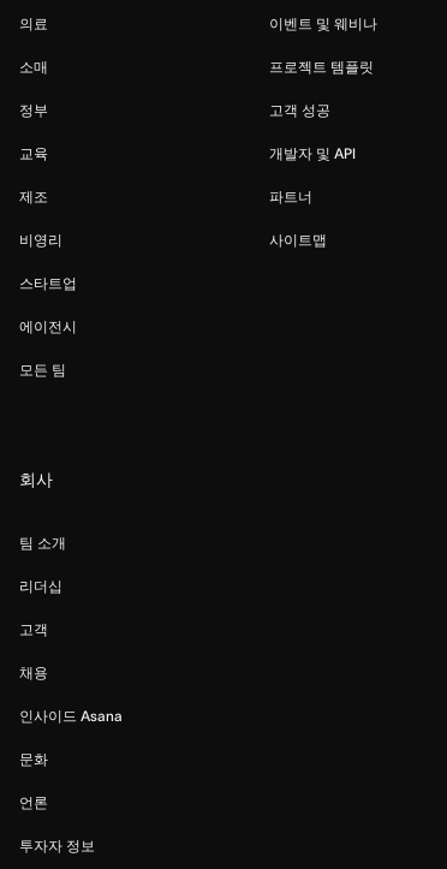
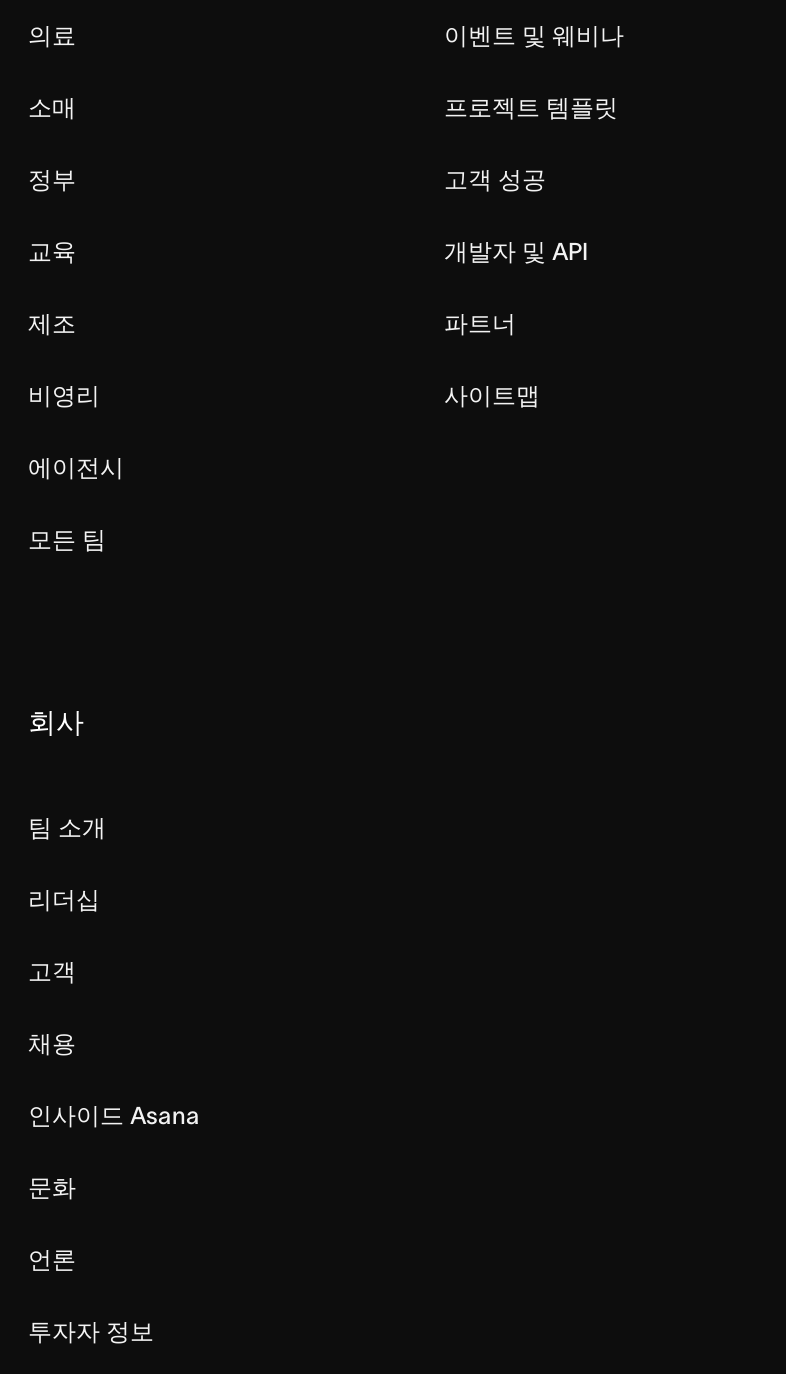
- 스타트업
